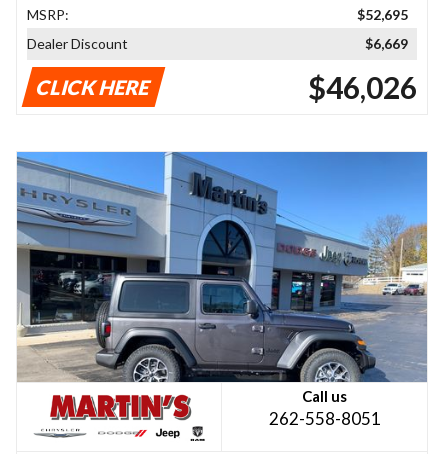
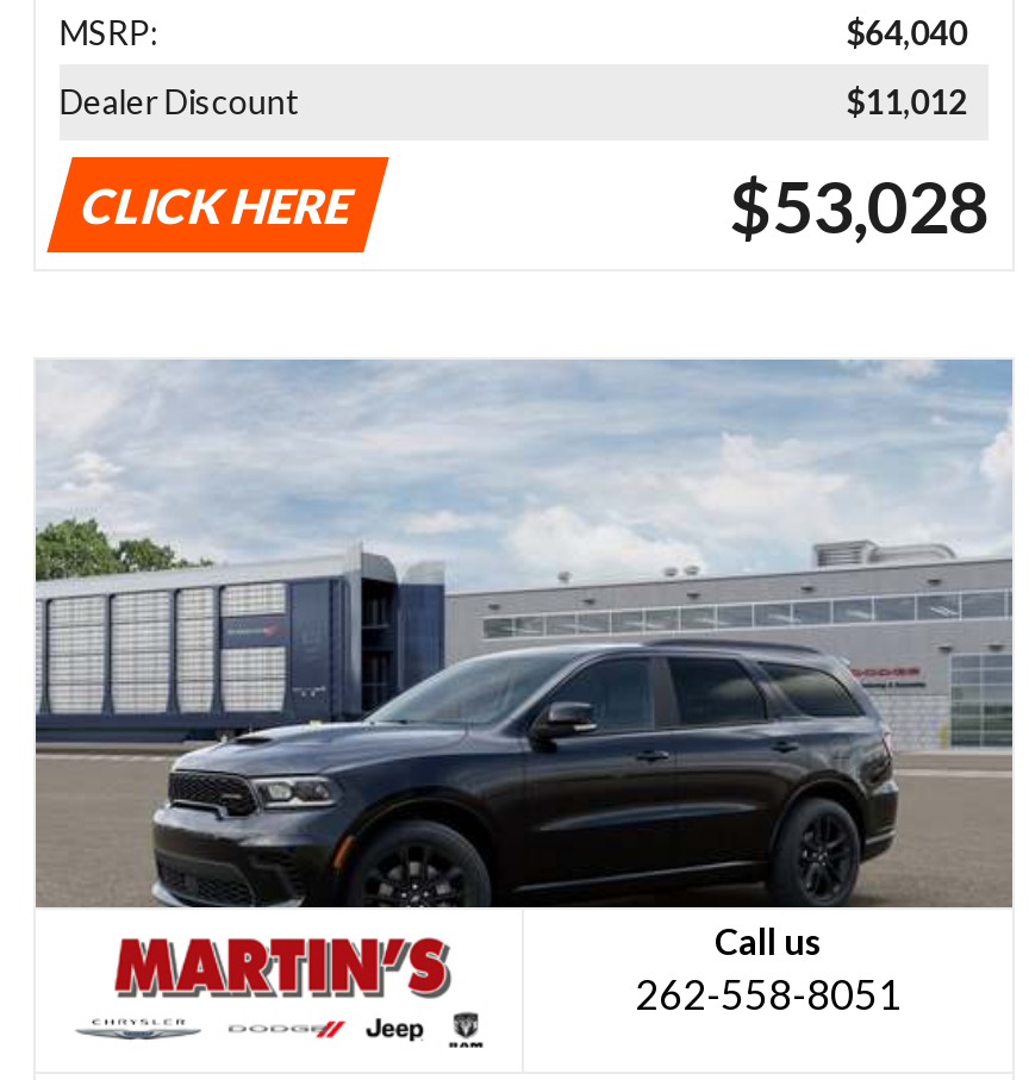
- $52,695
+ $64,040

- $6,669
+ $11,012

- $46,026
+ $53,028

- [image]
+ [image]
